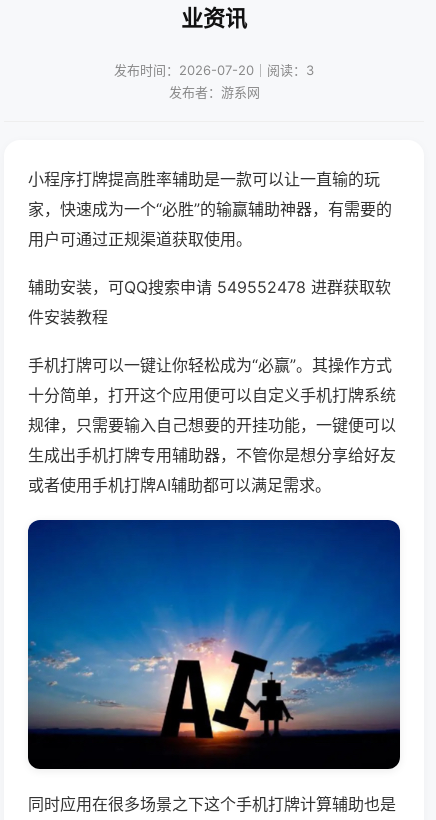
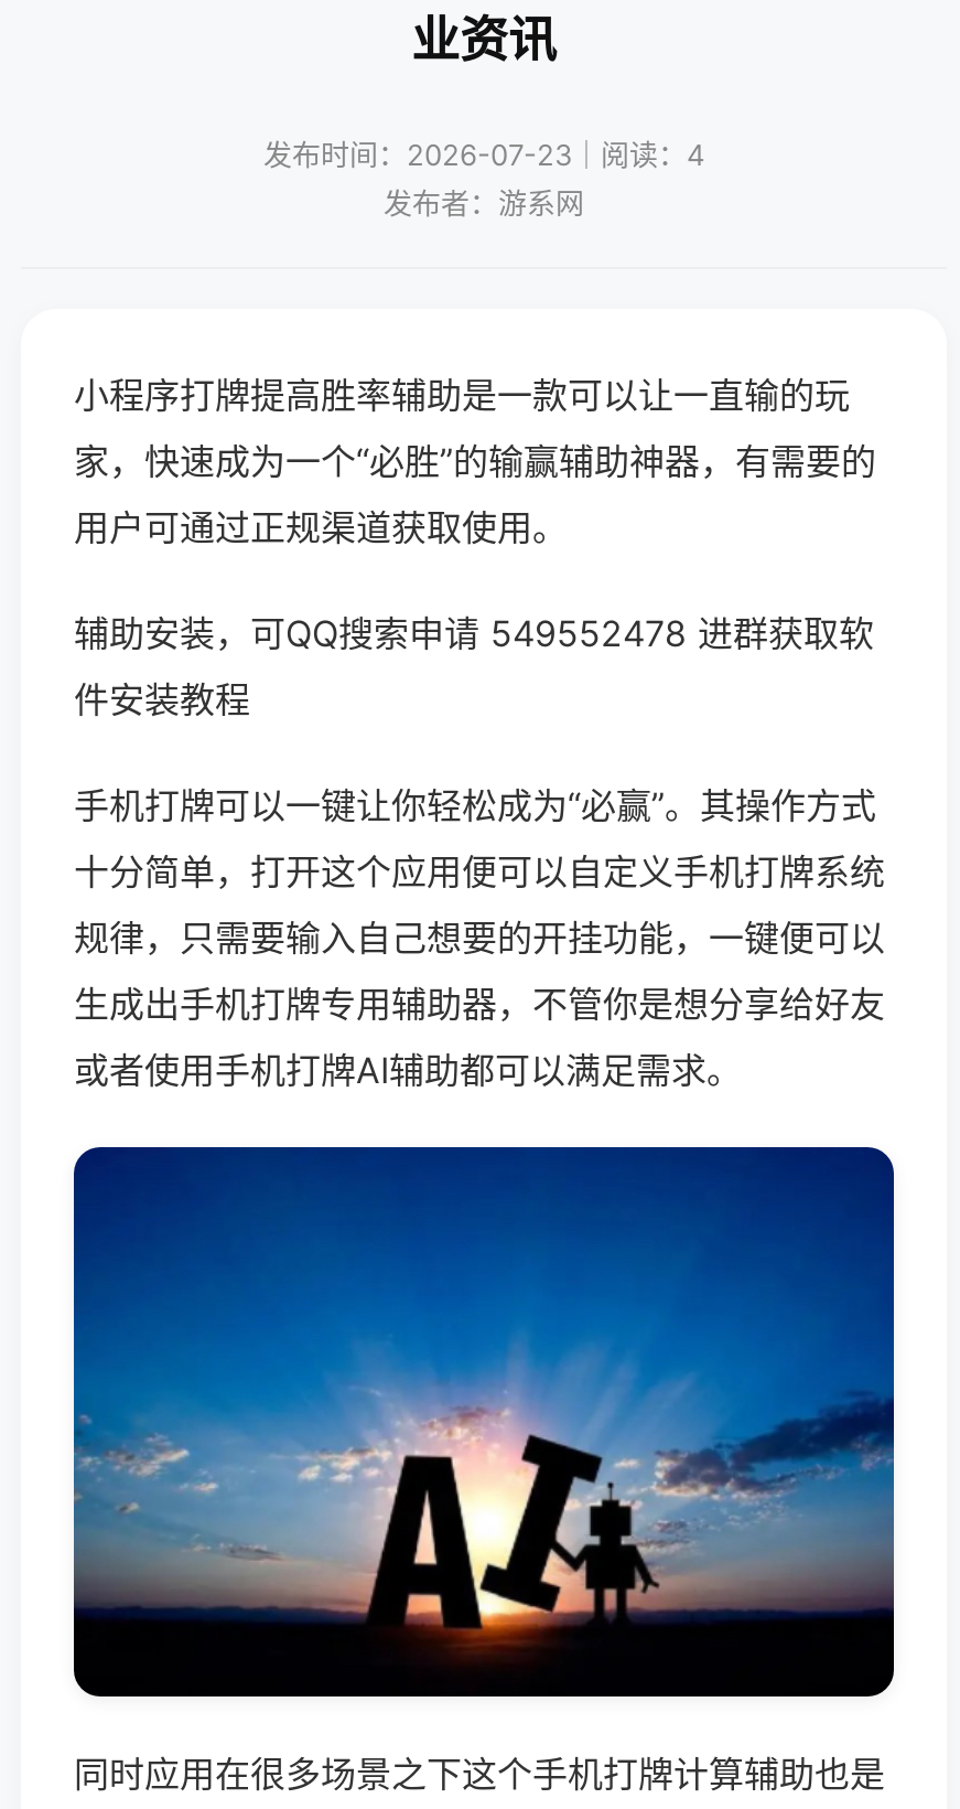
- 发布时间：2026-07-20｜阅读：3
+ 发布时间：2026-07-23｜阅读：4
